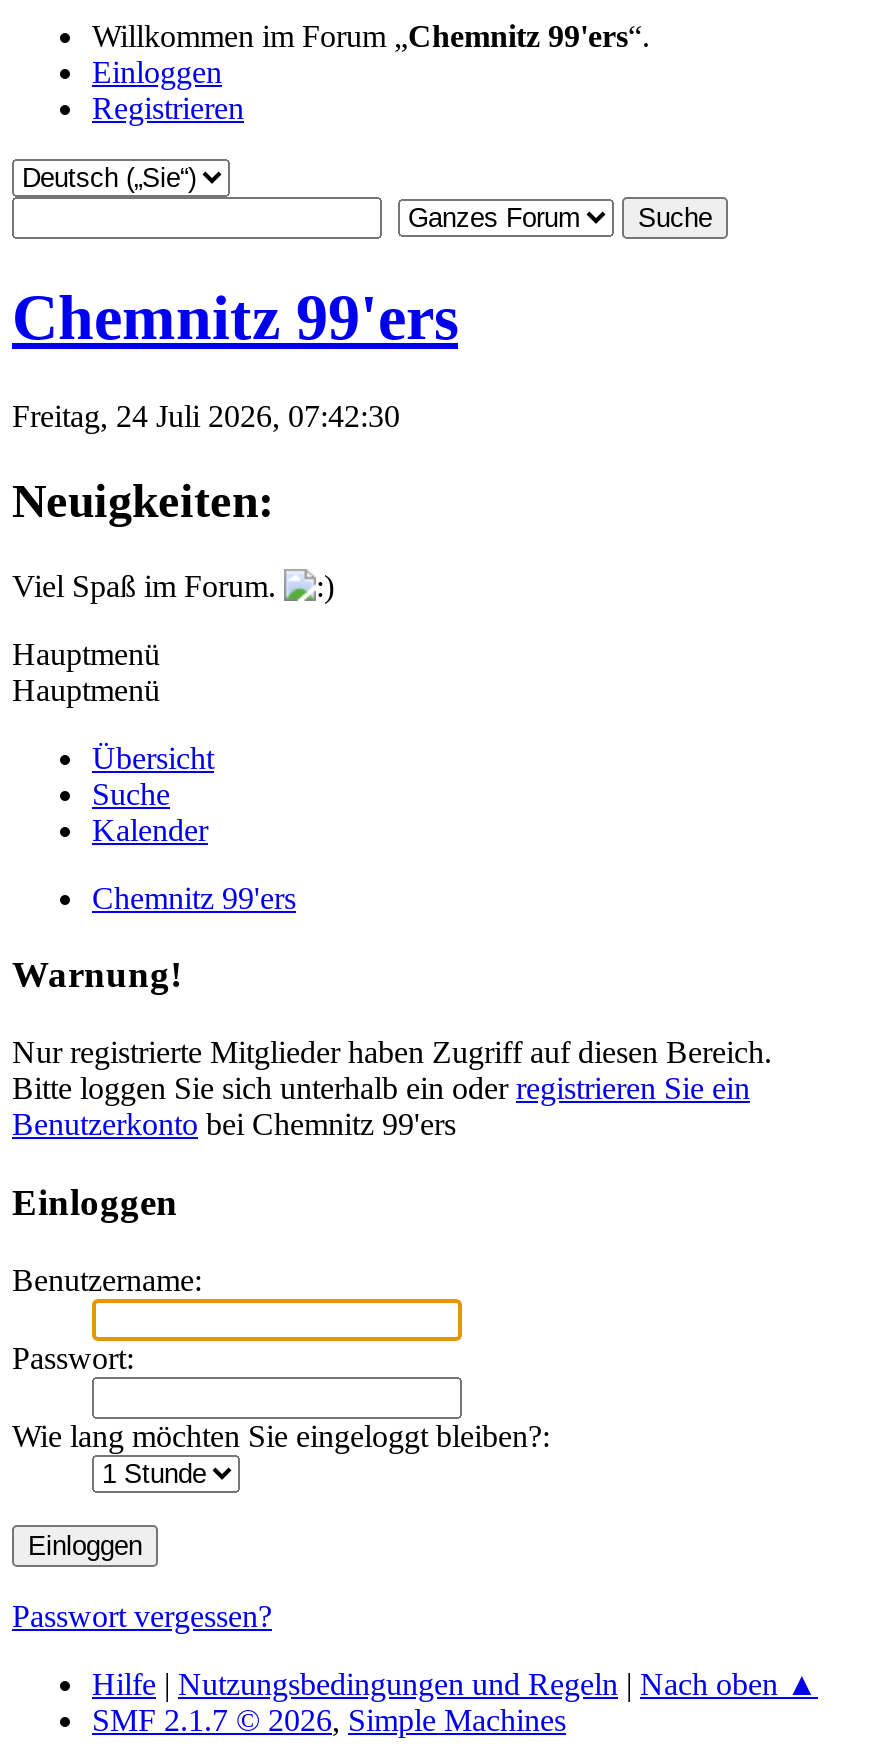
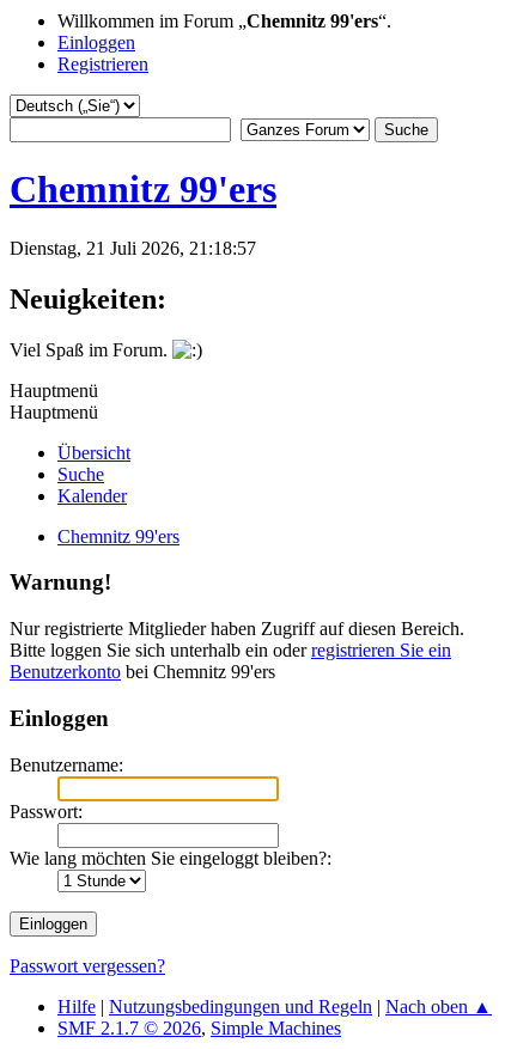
- Freitag, 24 Juli 2026, 07:42:30
+ Dienstag, 21 Juli 2026, 21:18:57
